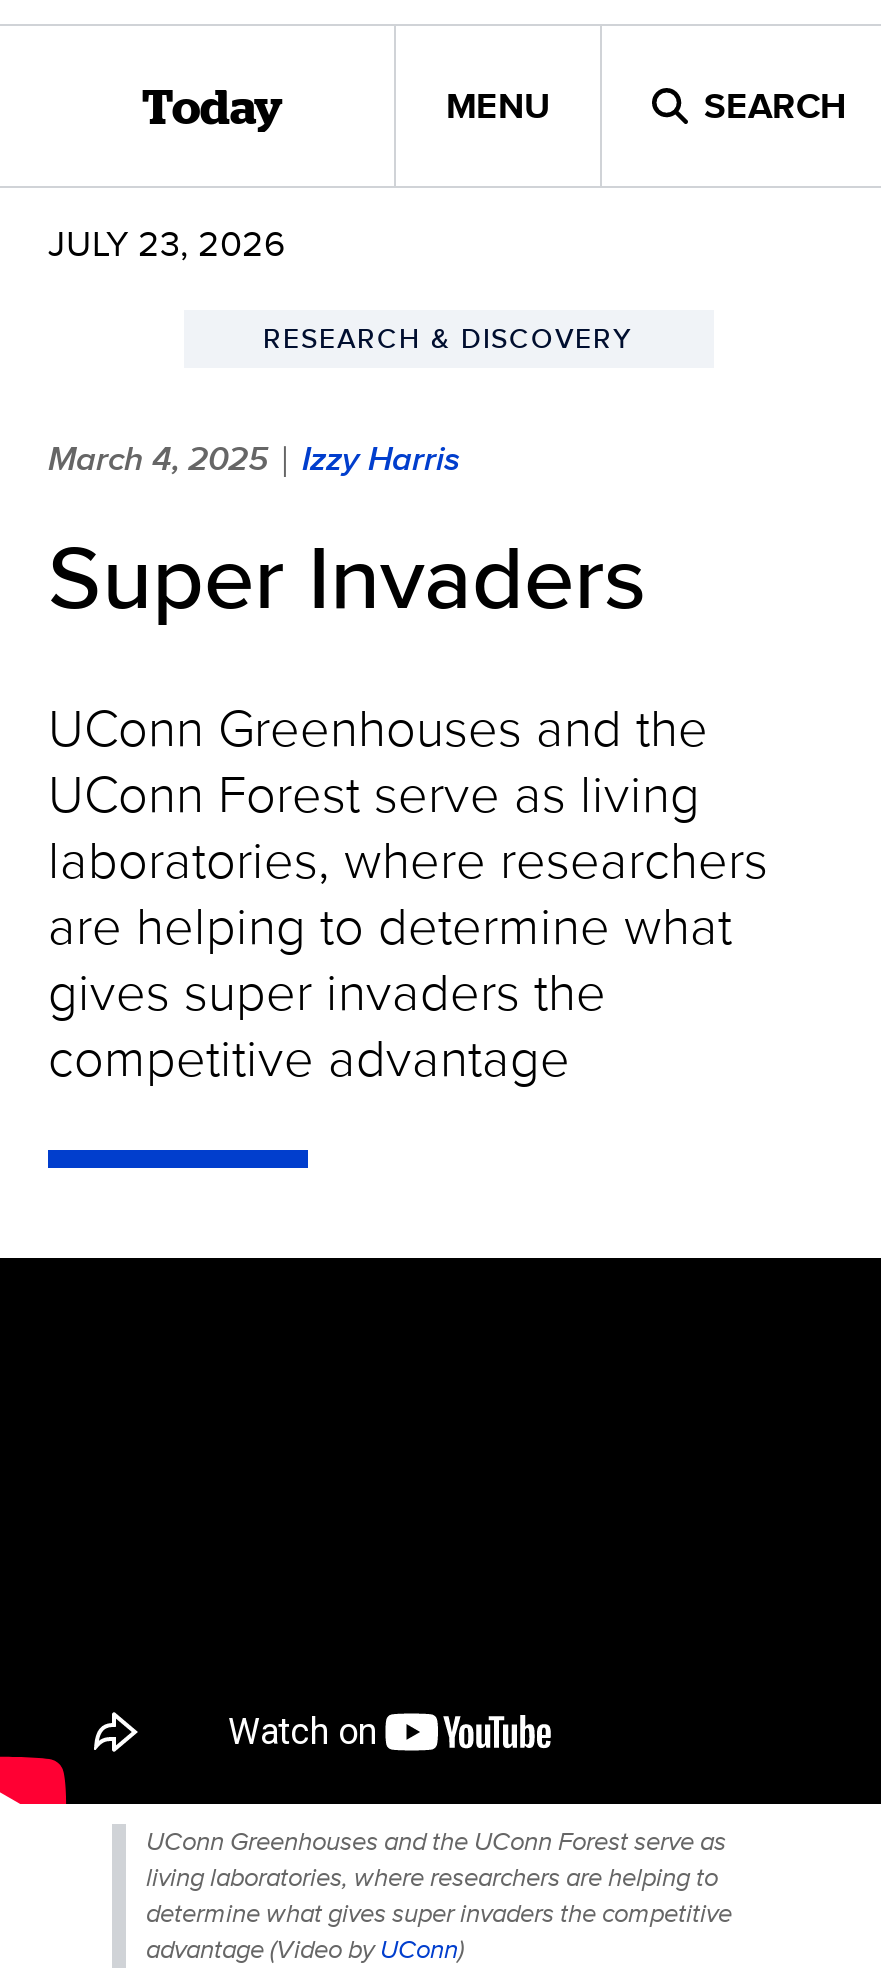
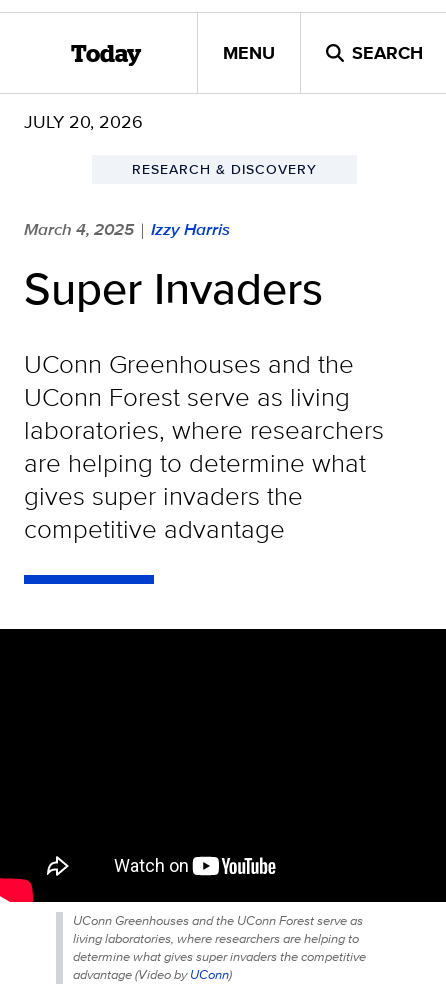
- JULY 23, 2026
+ JULY 20, 2026
